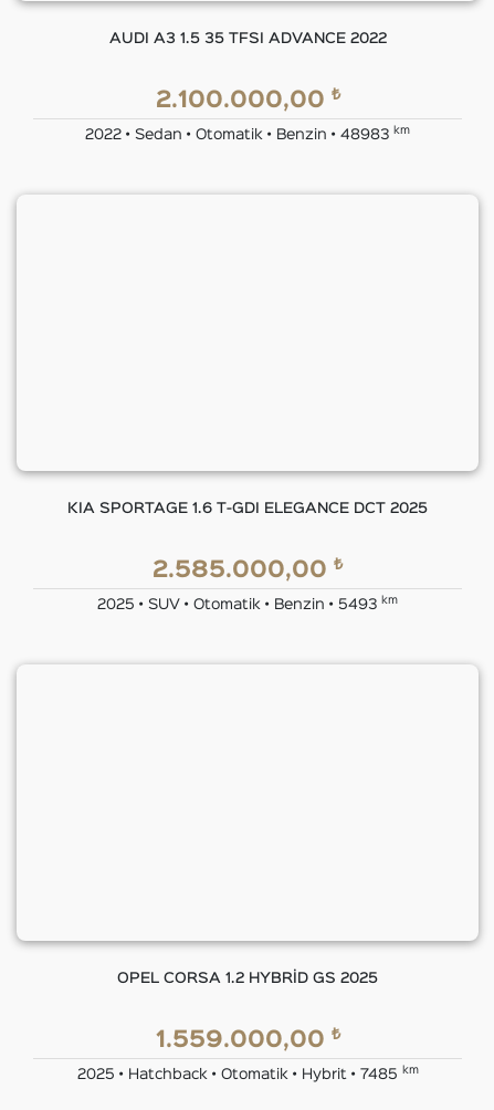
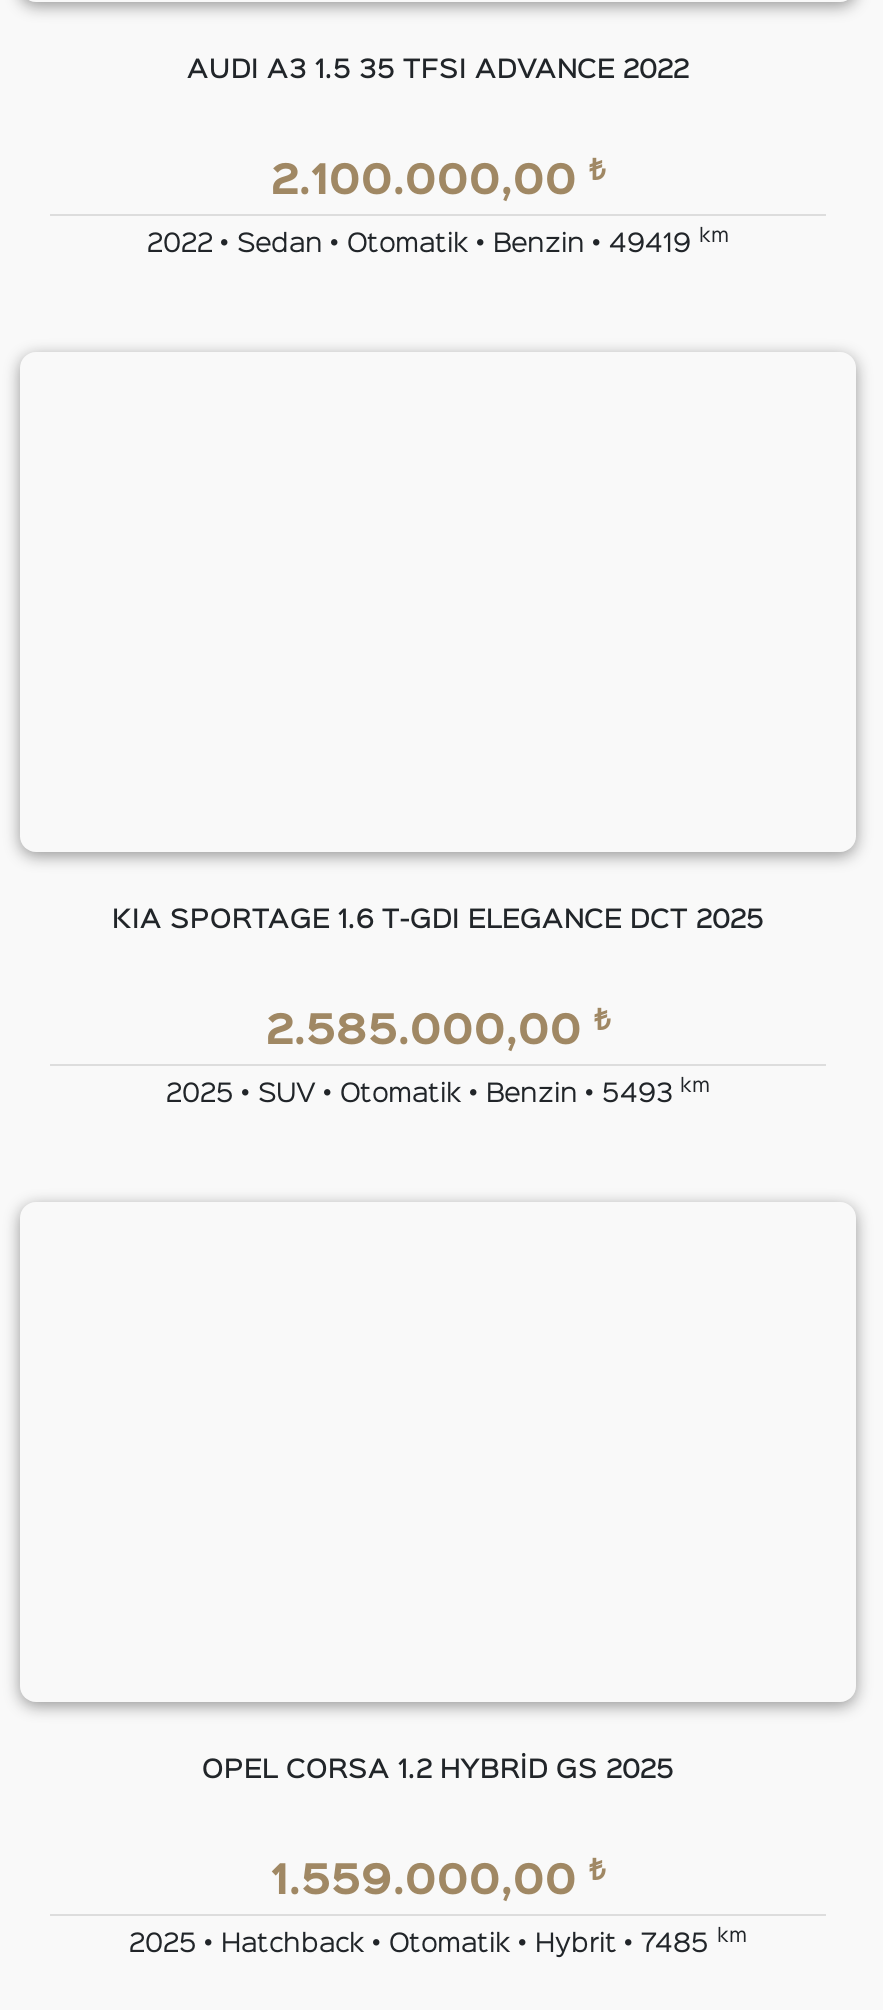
- 2022 • Sedan • Otomatik • Benzin • 48983 km
+ 2022 • Sedan • Otomatik • Benzin • 49419 km
